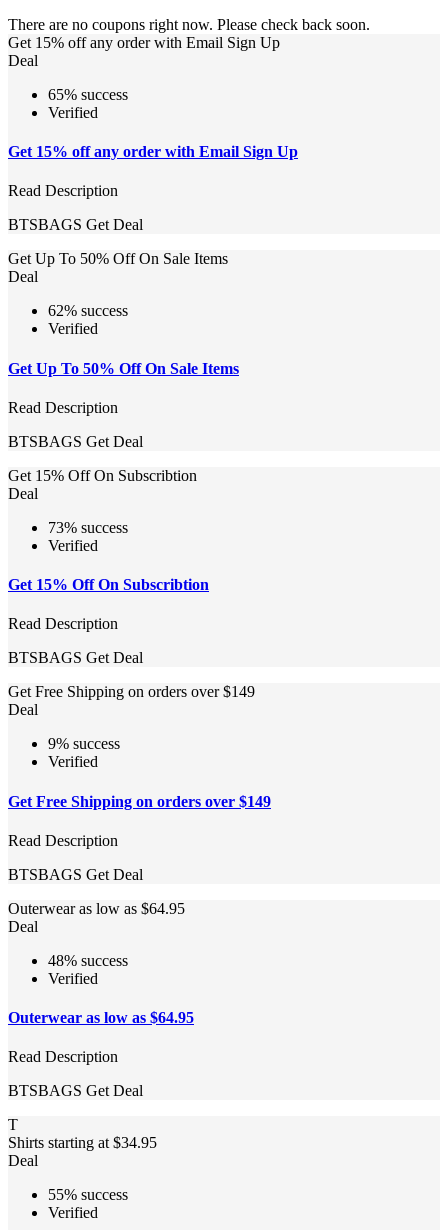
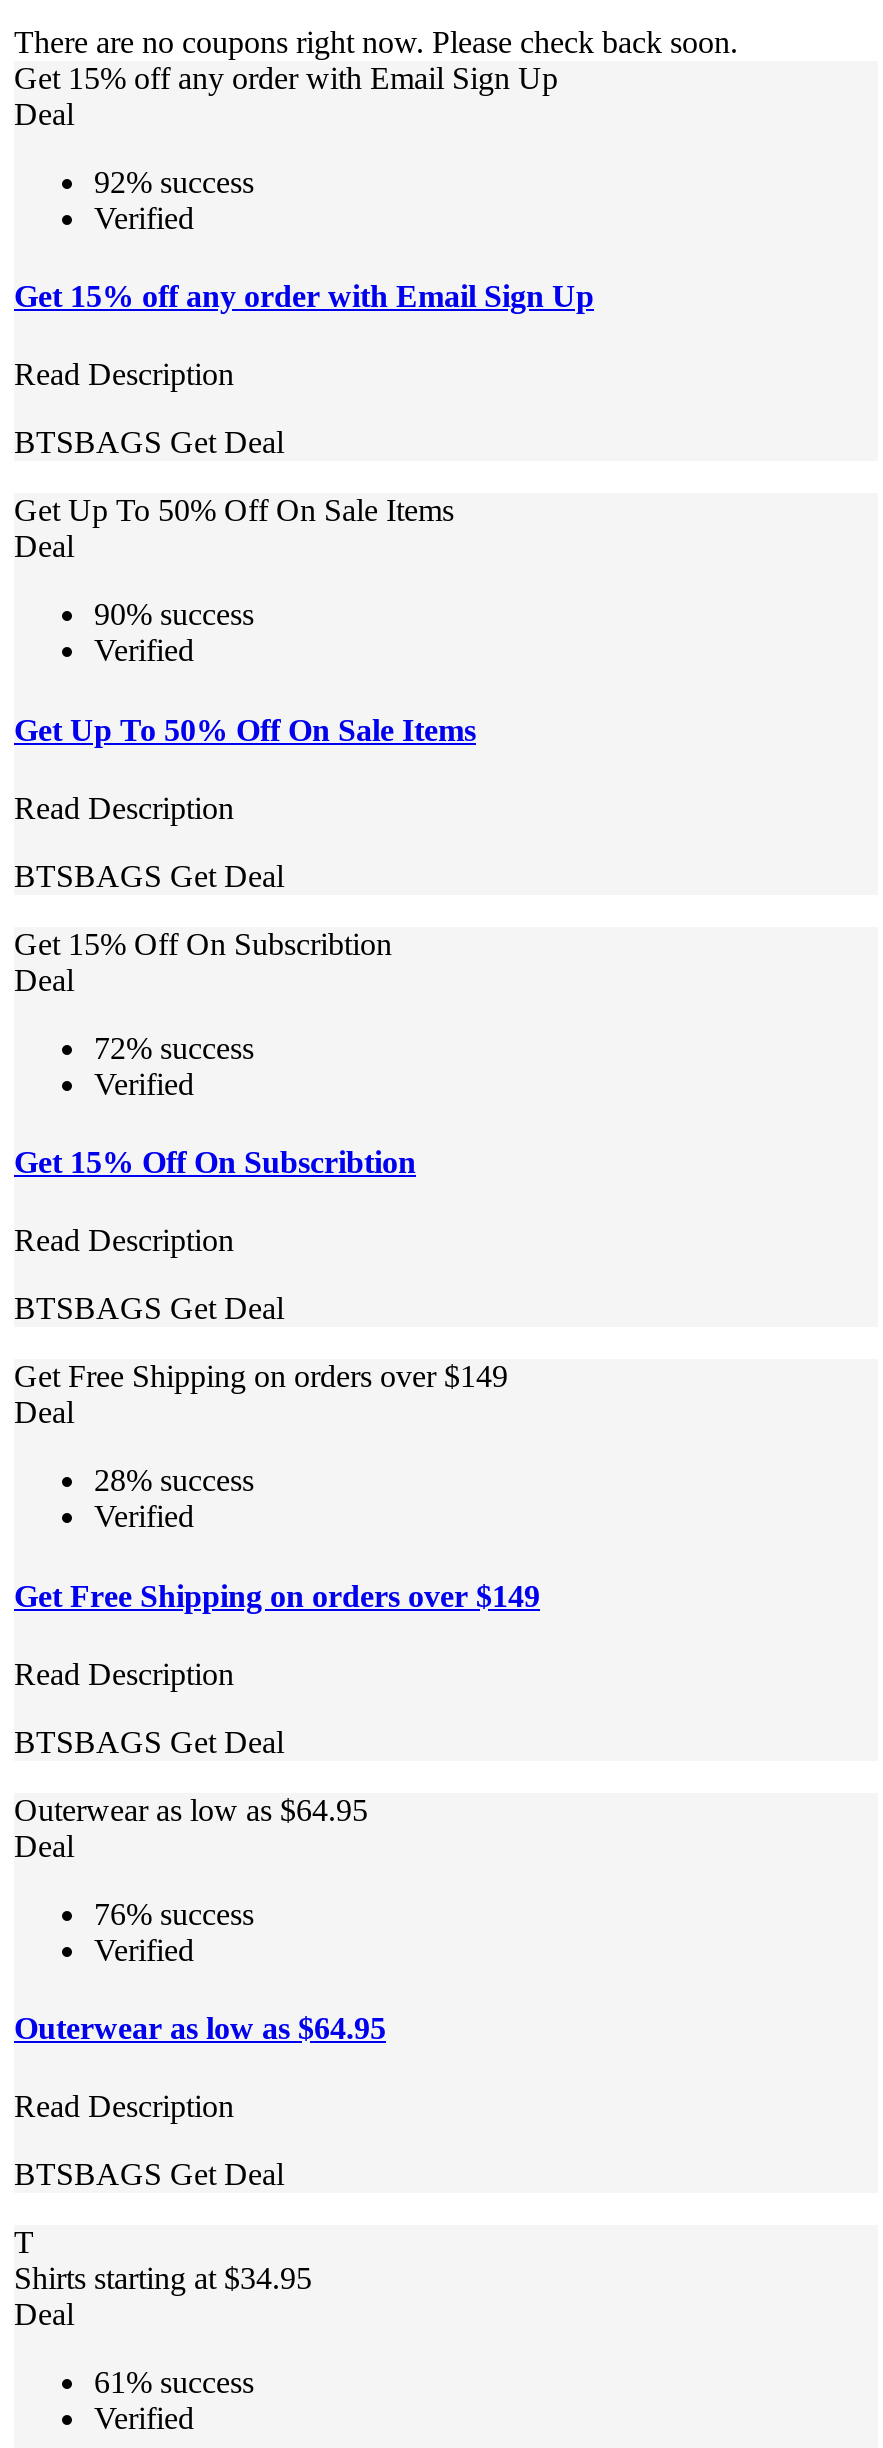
- 65% success
+ 92% success

- 62% success
+ 90% success

- 73% success
+ 72% success

- 9% success
+ 28% success

- 48% success
+ 76% success

- 55% success
+ 61% success
